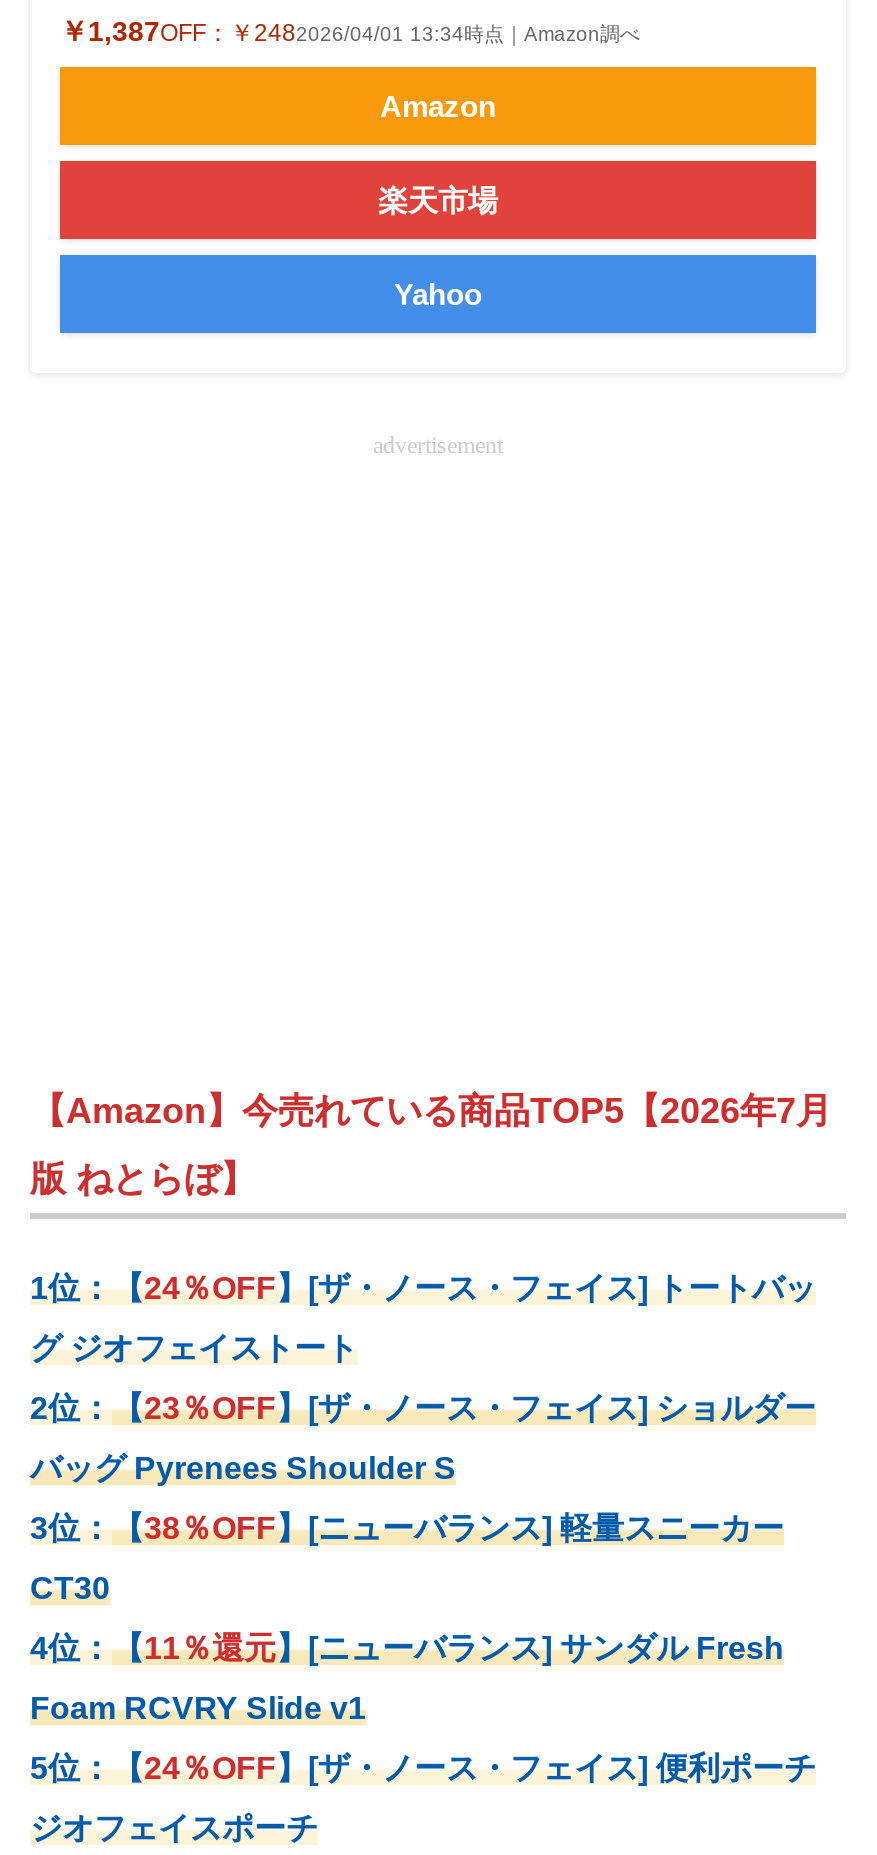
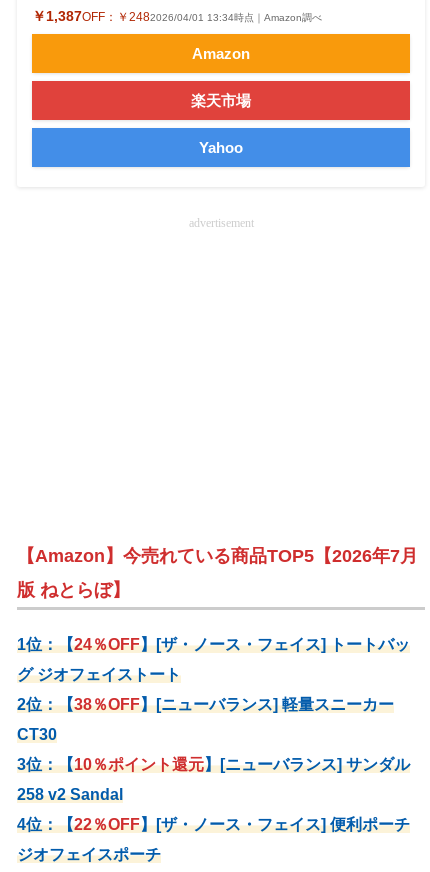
- 2位：【23％OFF】[ザ・ノース・フェイス] ショルダー
- バッグ Pyrenees Shoulder S
- 3位：【38％OFF】[ニューバランス] 軽量スニーカー
+ 2位：【38％OFF】[ニューバランス] 軽量スニーカー

- 4位：【11％還元】[ニューバランス] サンダル Fresh
+ 3位：【10％ポイント還元】[ニューバランス] サンダル

- Foam RCVRY Slide v1
+ 258 v2 Sandal

- 5位：【24％OFF】[ザ・ノース・フェイス] 便利ポーチ
+ 4位：【22％OFF】[ザ・ノース・フェイス] 便利ポーチ
